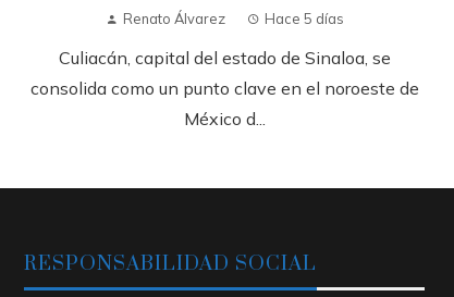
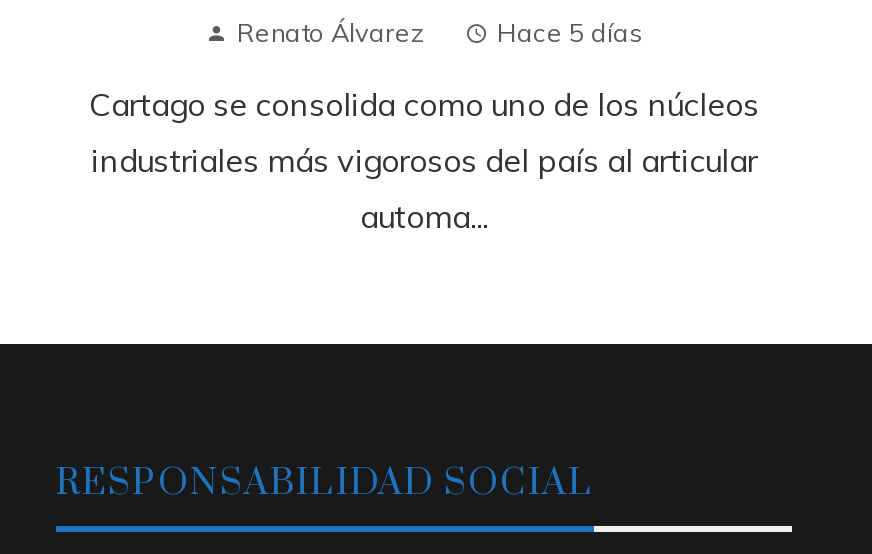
- Culiacán, capital del estado de Sinaloa, se
- consolida como un punto clave en el noroeste de
- México d...
+ Cartago se consolida como uno de los núcleos
+ industriales más vigorosos del país al articular
+ automa...
